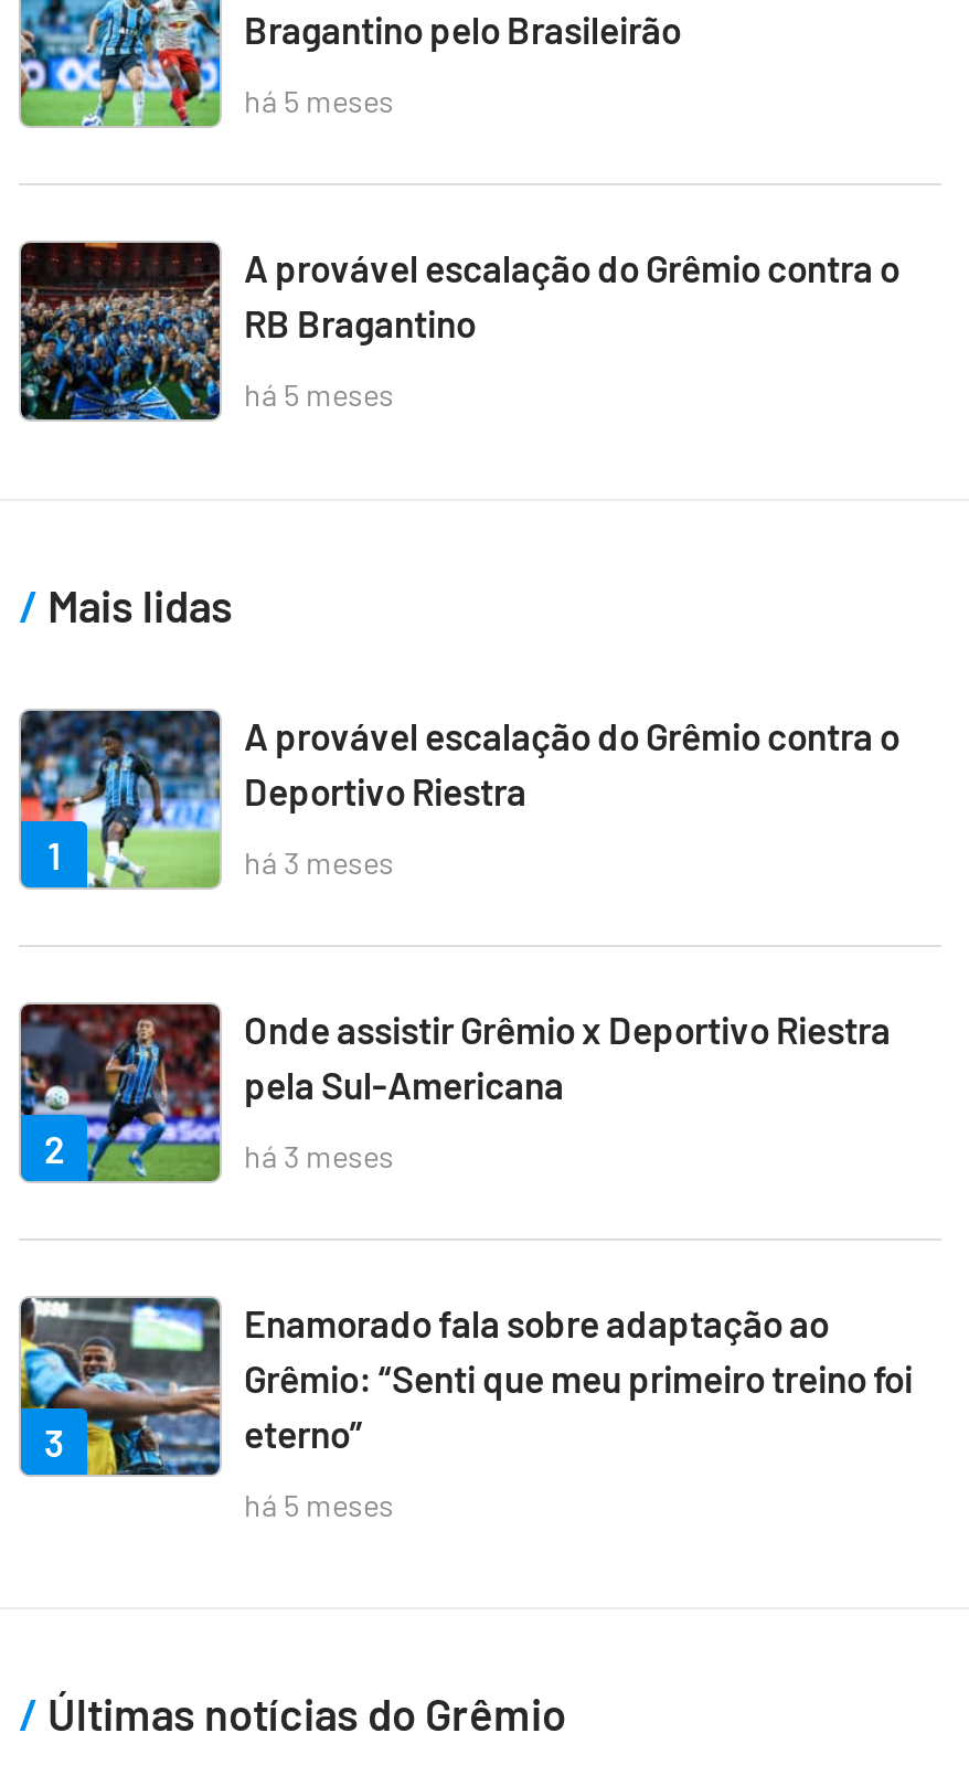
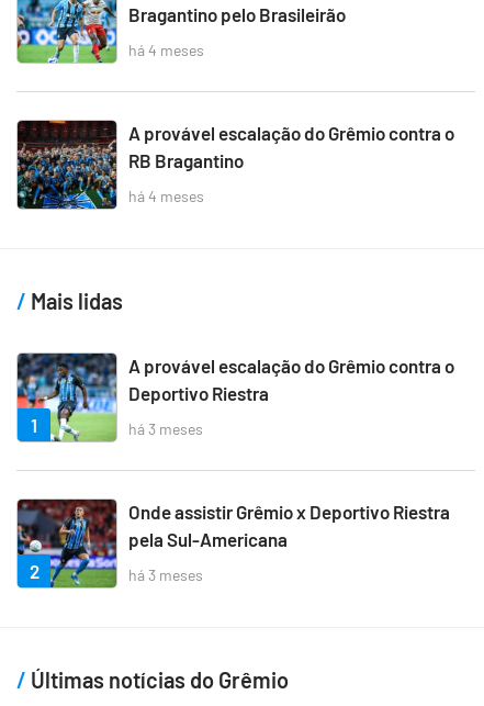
- há 5 meses
+ há 4 meses

- há 5 meses
+ há 4 meses

- [image]
- 3

- Enamorado fala sobre adaptação ao
- Grêmio: “Senti que meu primeiro treino foi
- eterno”
- há 5 meses
